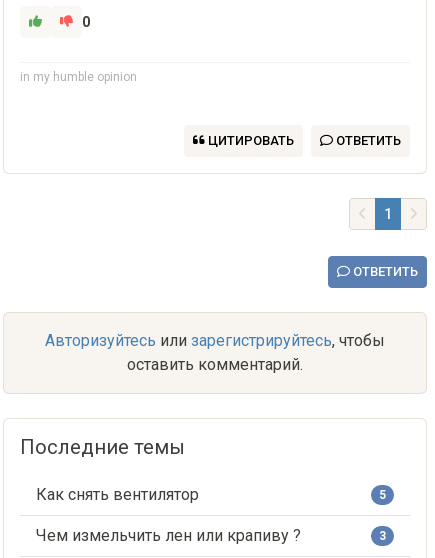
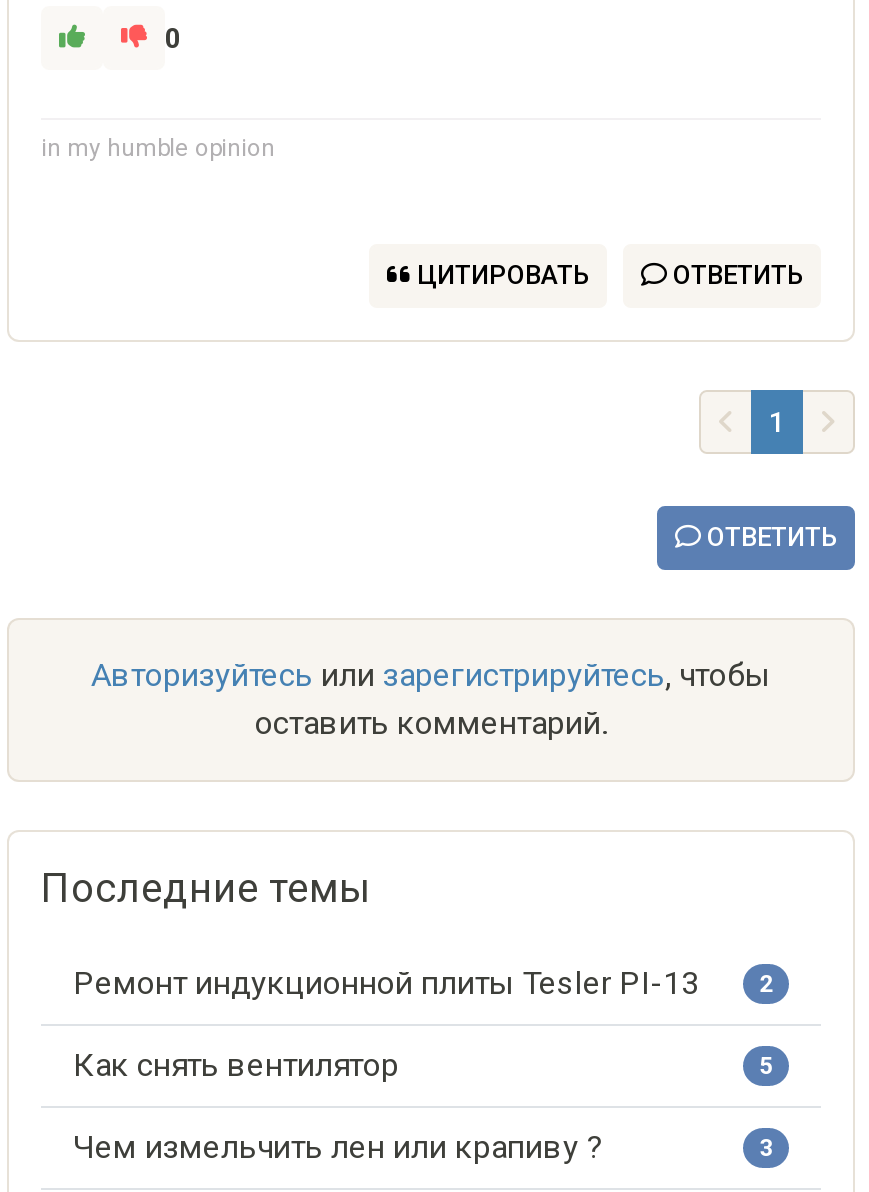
+ Ремонт индукционной плиты Tesler PI-13
+ 2
